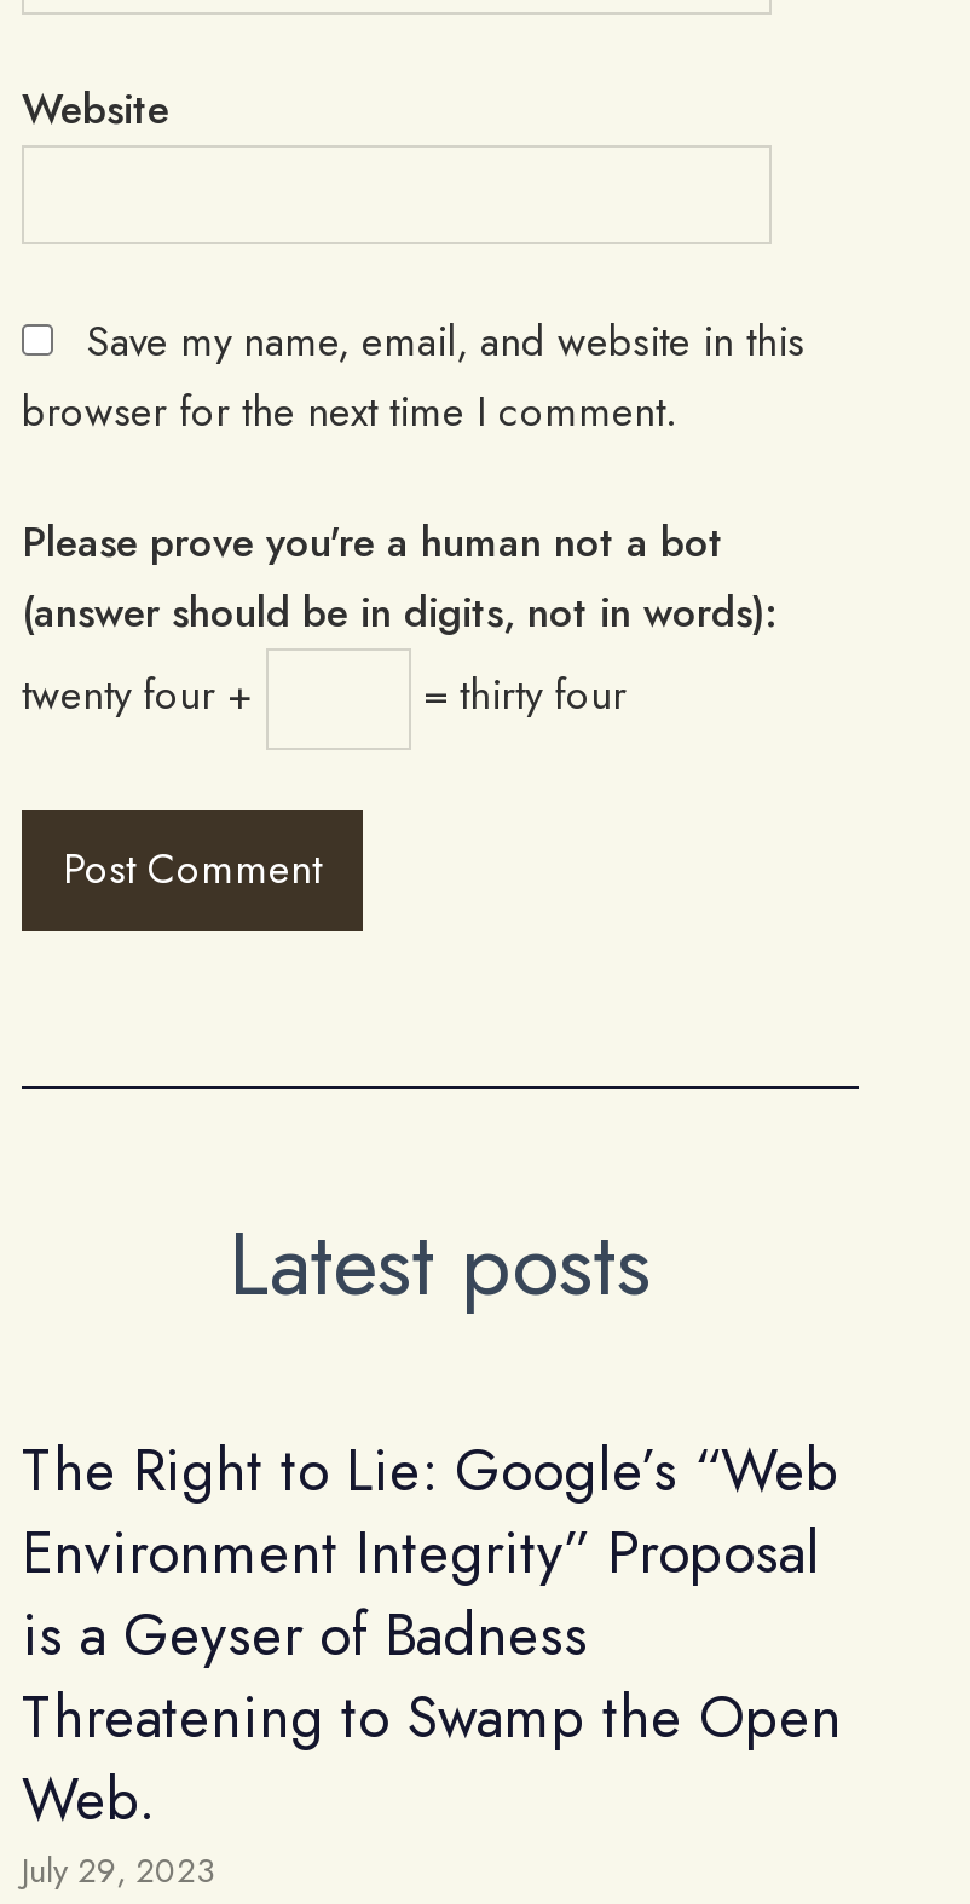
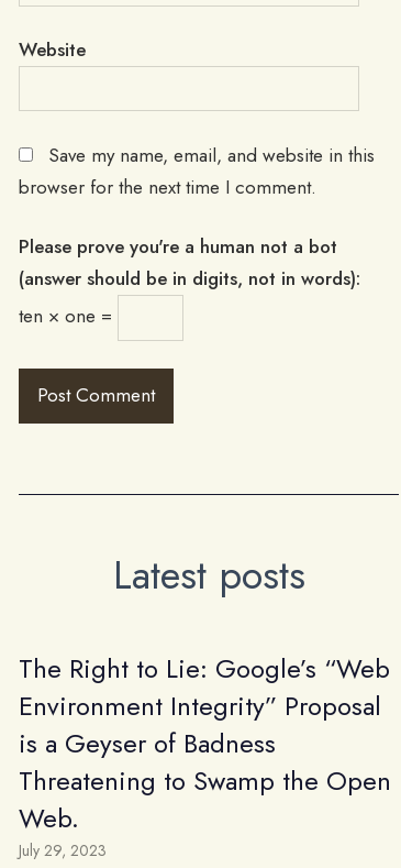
- twenty four +
- = thirty four
+ ten × one =
